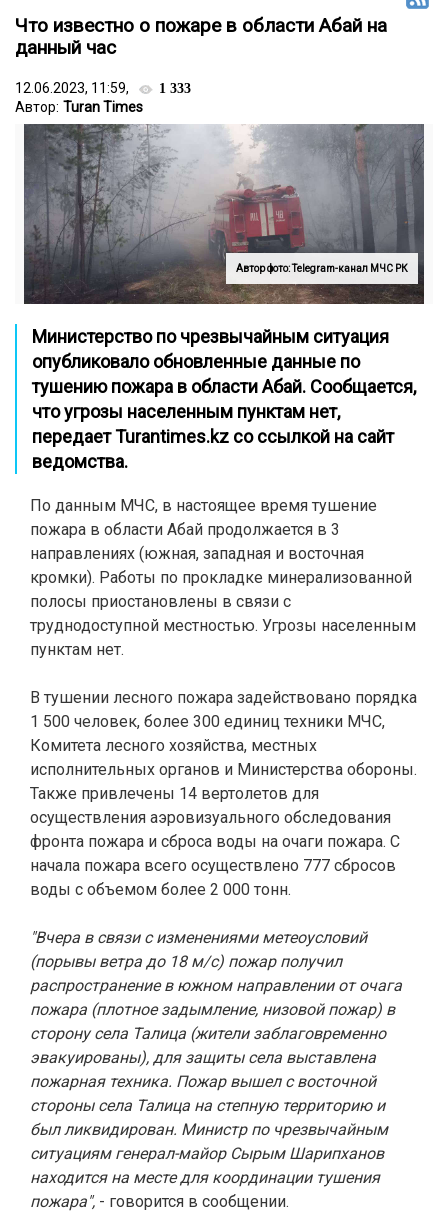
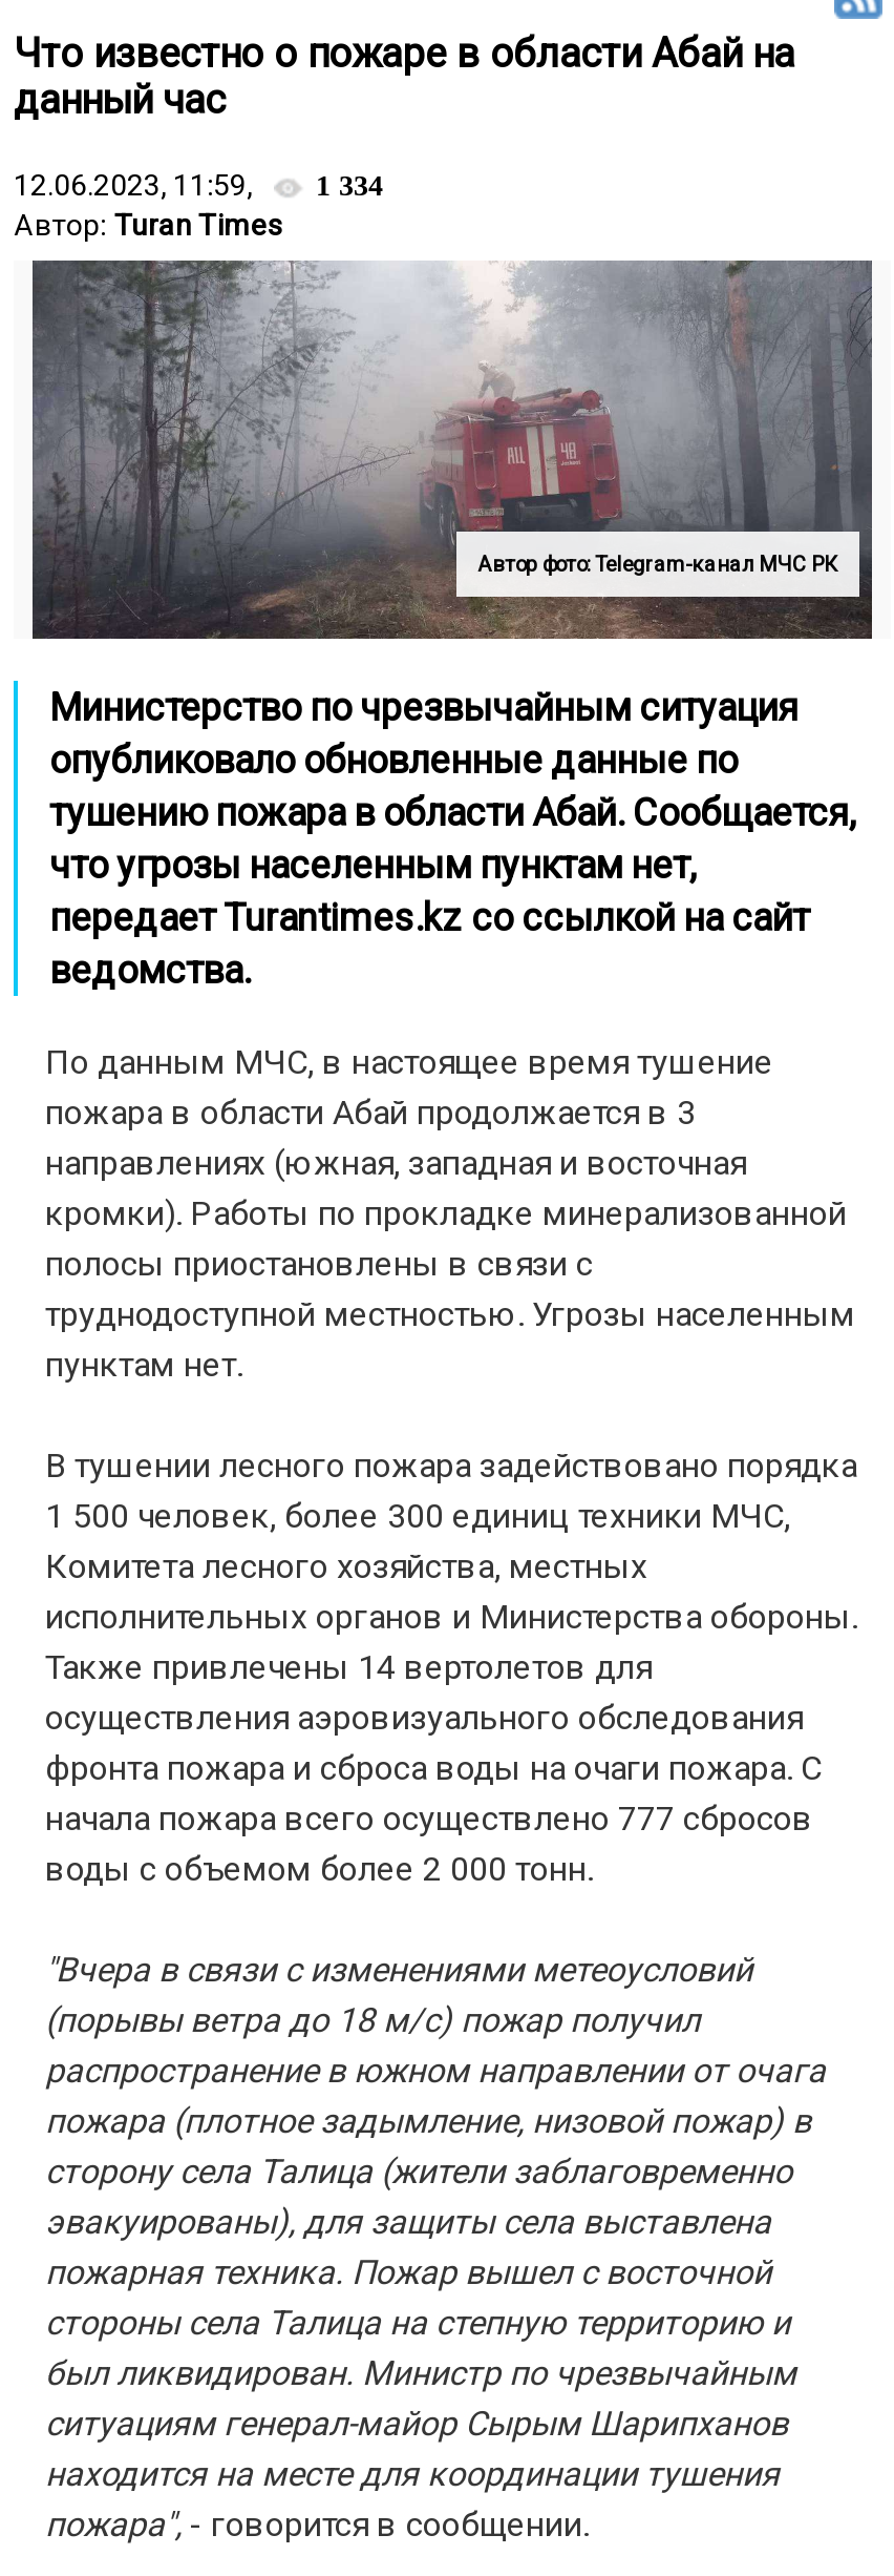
- 12.06.2023, 11:59, 1 333
+ 12.06.2023, 11:59, 1 334
